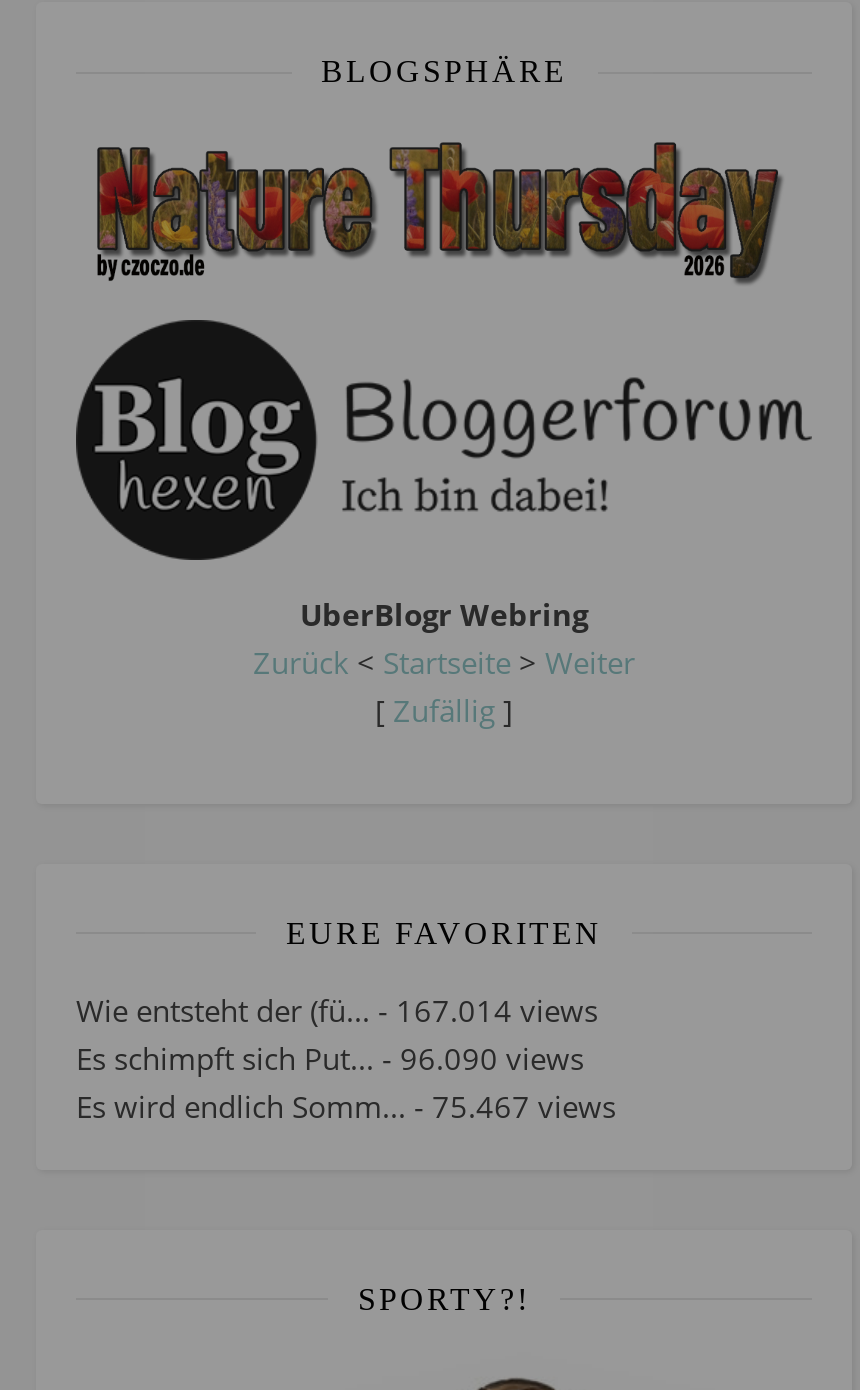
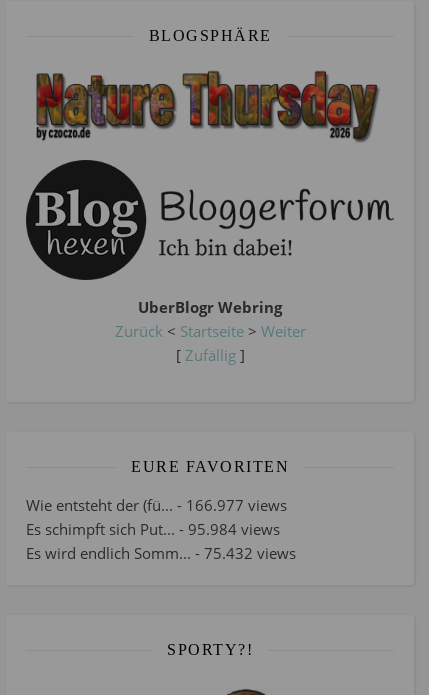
- Wie entsteht der (fü... - 167.014 views
+ Wie entsteht der (fü... - 166.977 views

- Es schimpft sich Put... - 96.090 views
+ Es schimpft sich Put... - 95.984 views

- Es wird endlich Somm... - 75.467 views
+ Es wird endlich Somm... - 75.432 views
